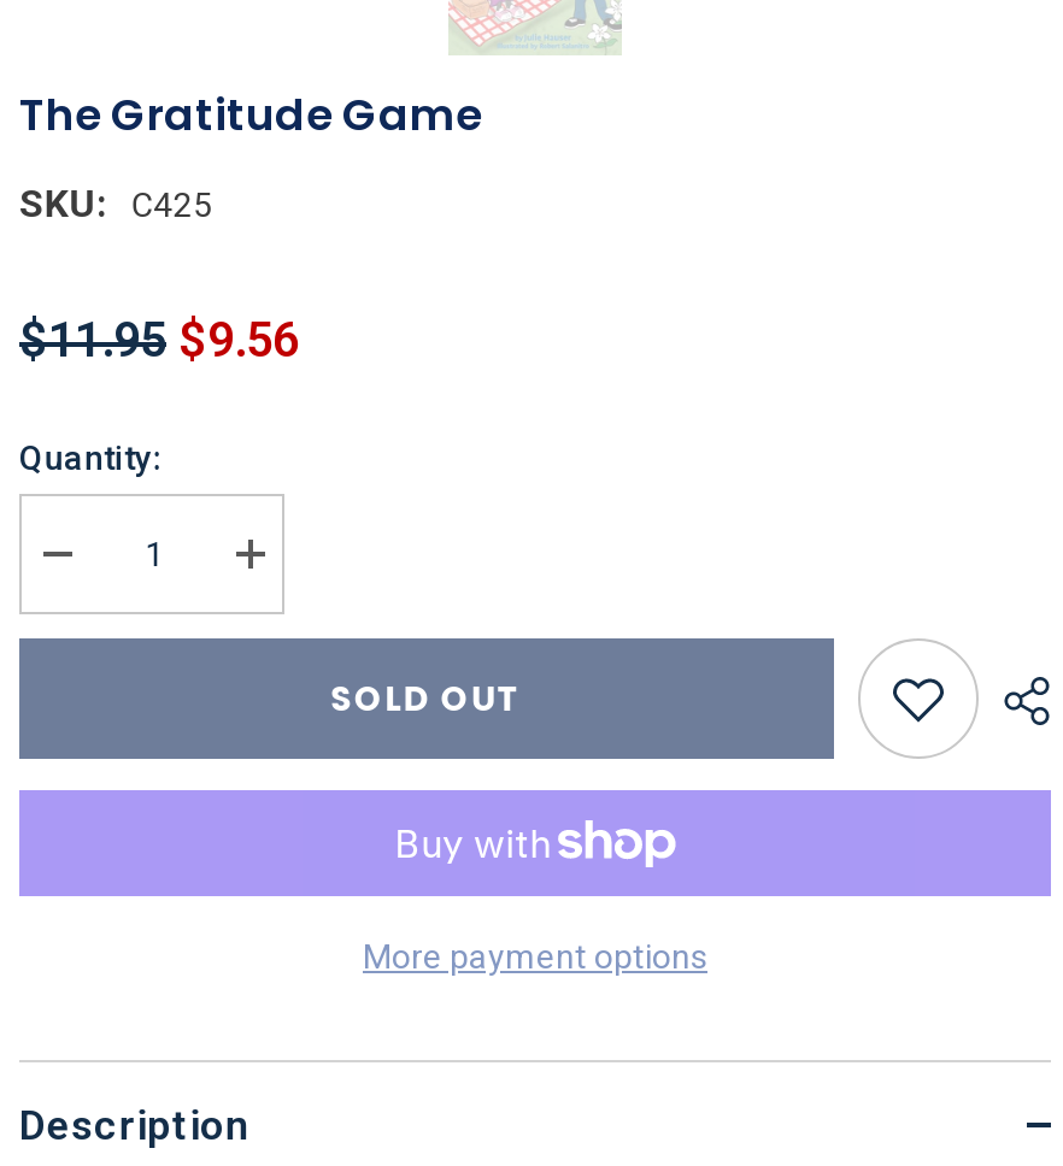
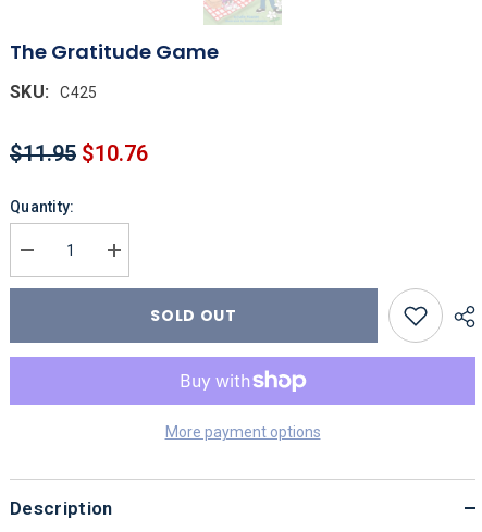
- $11.95 $9.56
+ $11.95 $10.76
